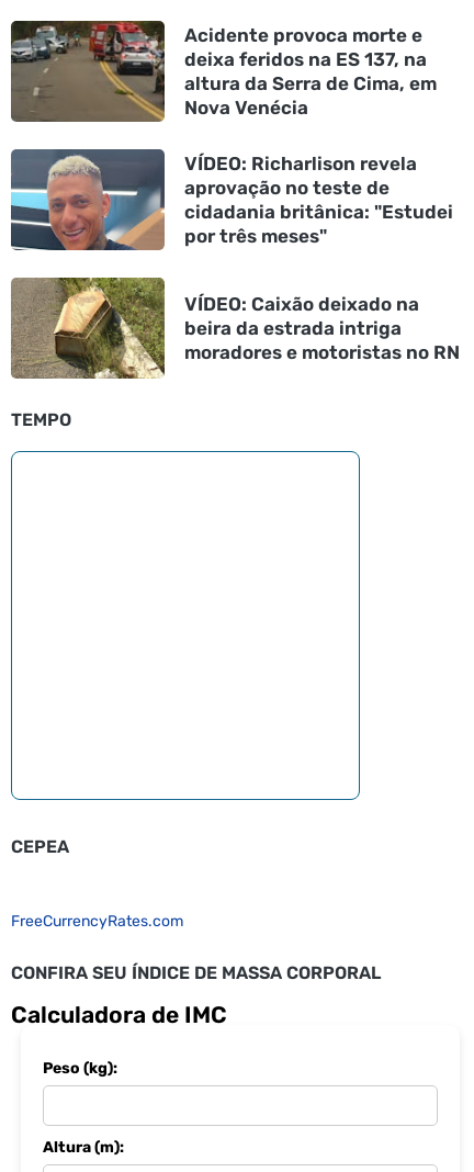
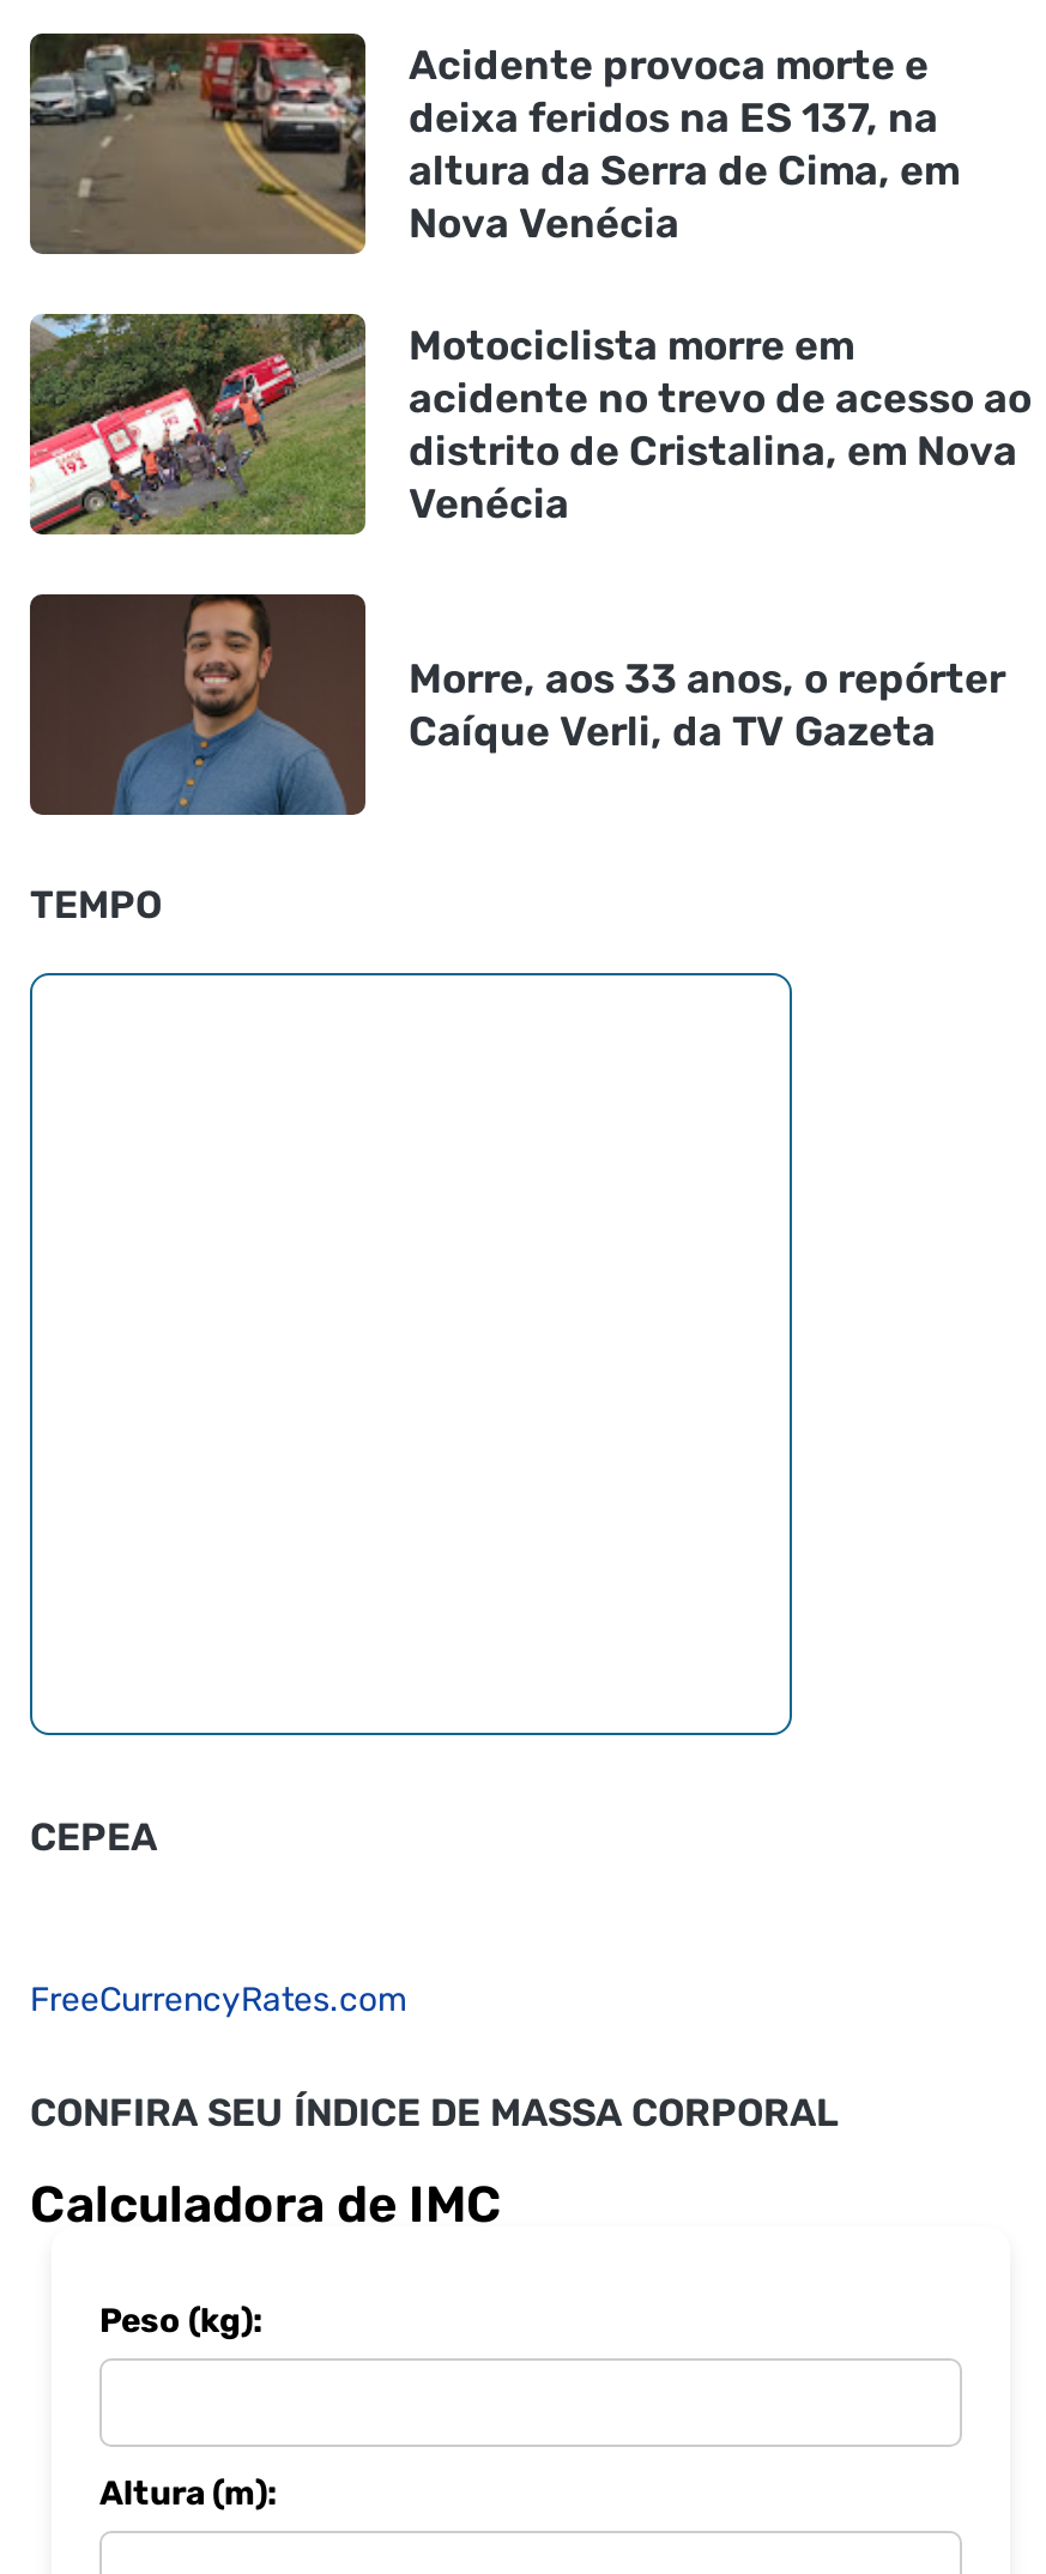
- [image]
- VÍDEO: Richarlison revela
- aprovação no teste de
- cidadania britânica: "Estudei
- por três meses"
+ [image]
+ Motociclista morre em
+ acidente no trevo de acesso ao
+ distrito de Cristalina, em Nova
+ Venécia

- [image]
- VÍDEO: Caixão deixado na
- beira da estrada intriga
- moradores e motoristas no RN
+ [image]
+ Morre, aos 33 anos, o repórter
+ Caíque Verli, da TV Gazeta
